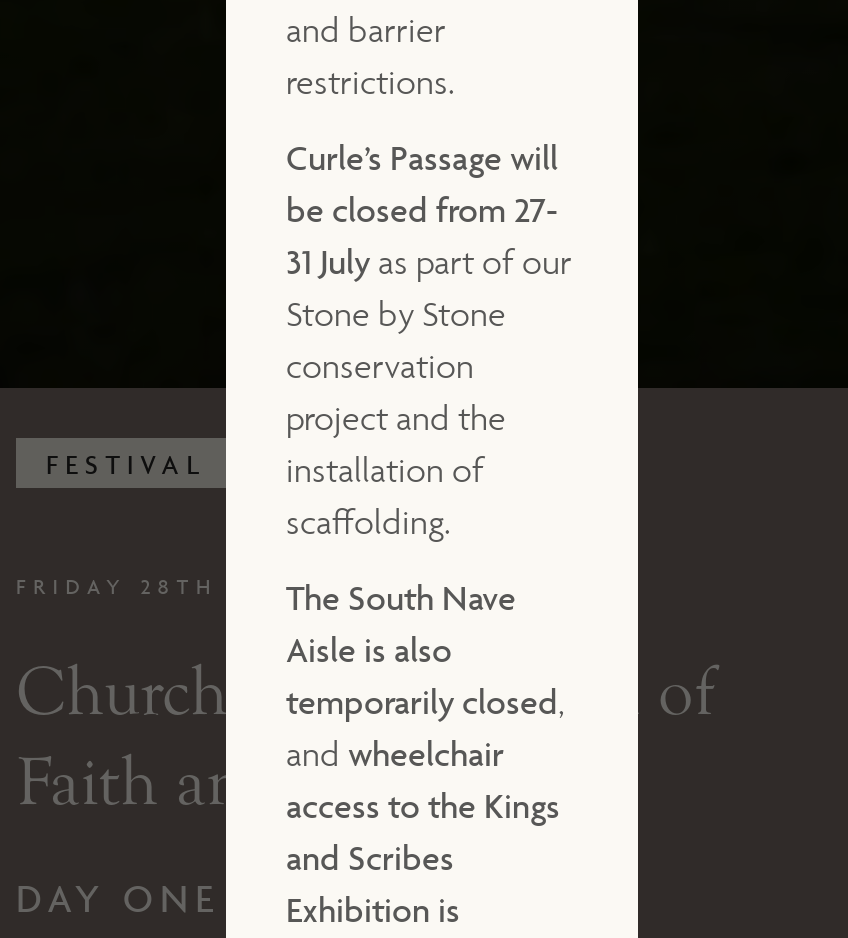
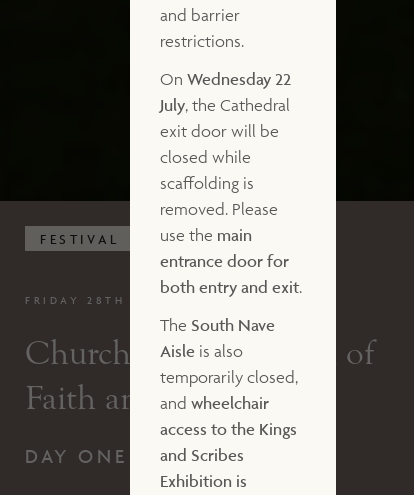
- Curle’s Passage will
- be closed from 27-
- 31 July as part of our
- Stone by Stone
- conservation
- project and the
- installation of
- scaffolding.
+ On Wednesday 22
+ July, the Cathedral
+ exit door will be
+ closed while
+ scaffolding is
+ removed. Please
+ use the main
+ entrance door for
+ both entry and exit.
